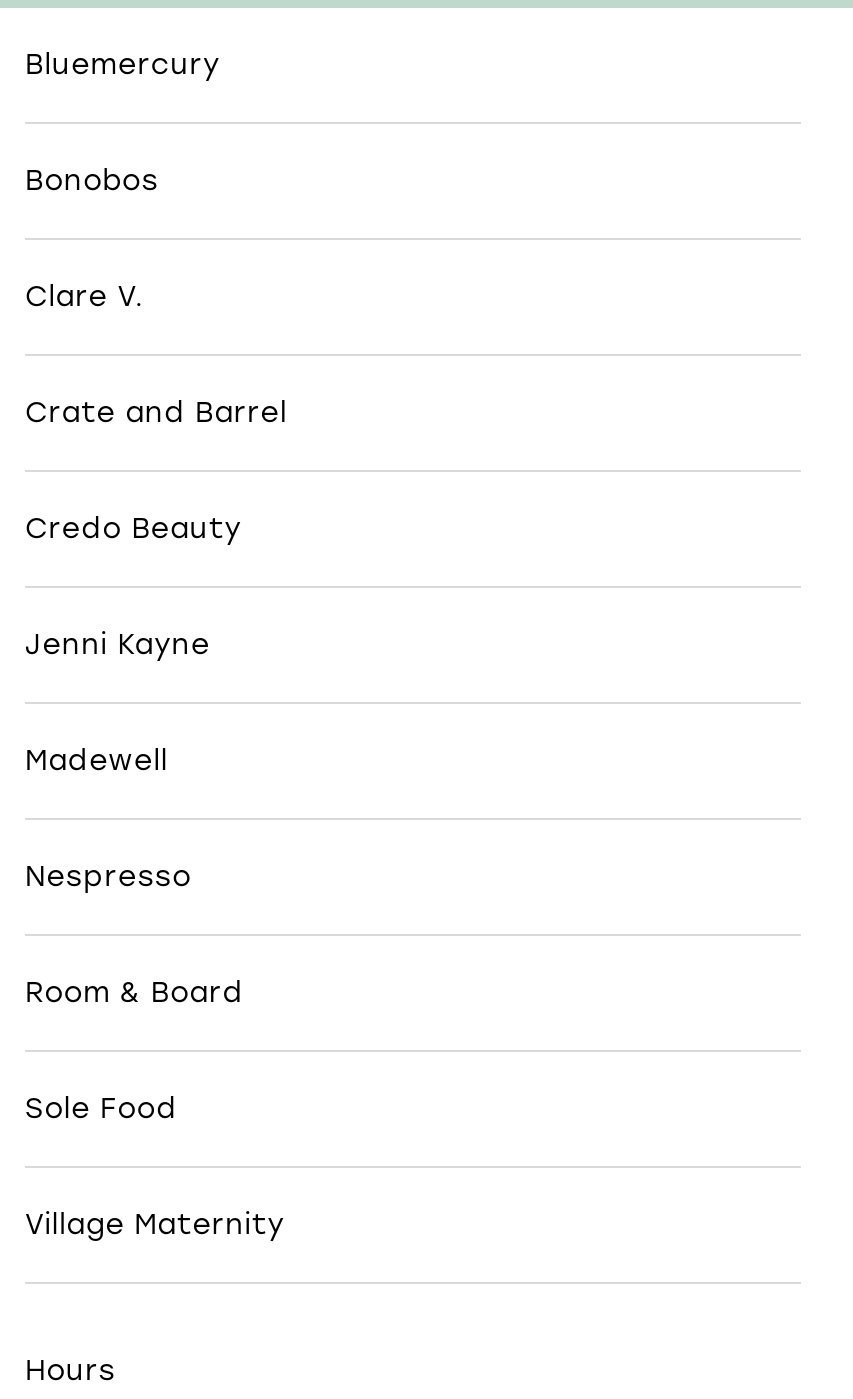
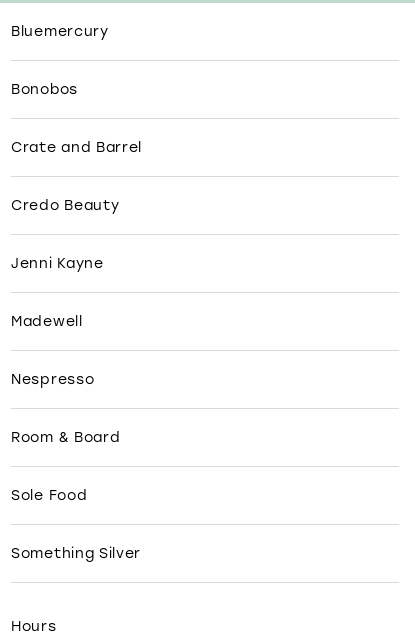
- Clare V.

- Village Maternity
+ Something Silver
